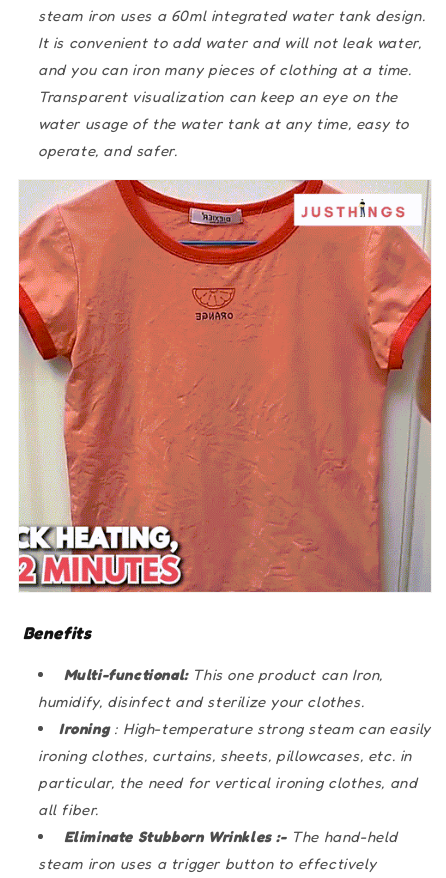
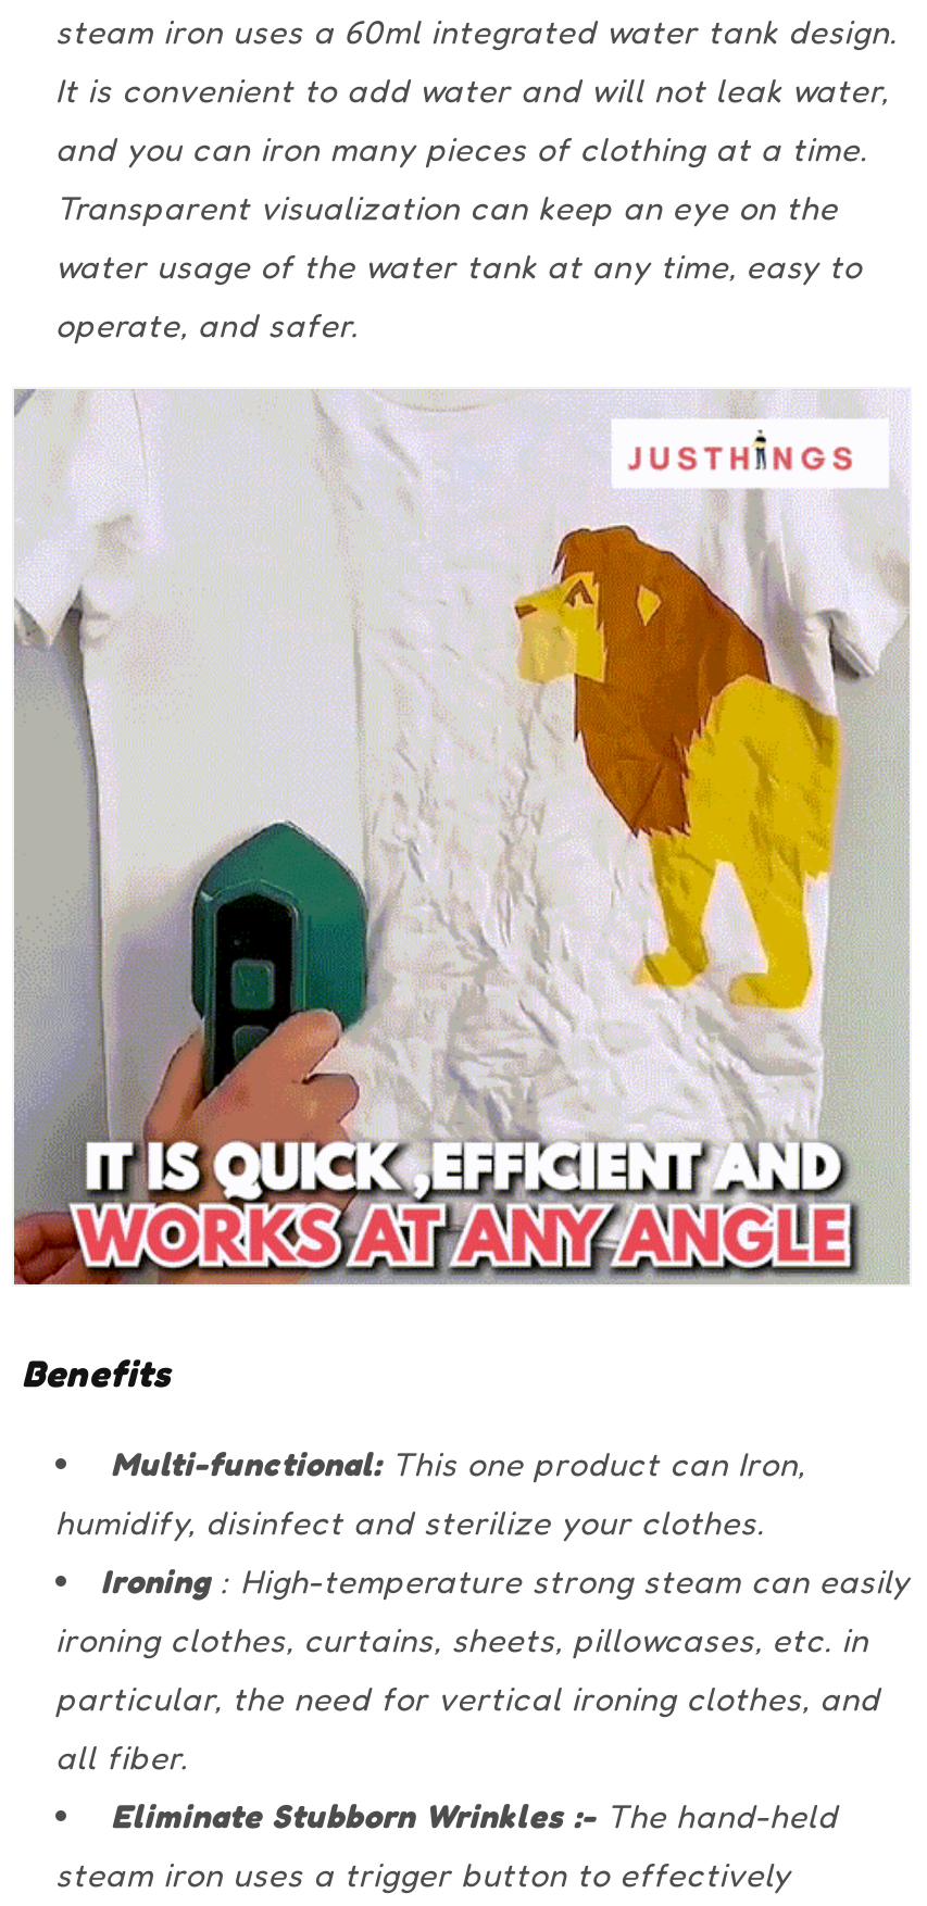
- [image]
+ [image]
